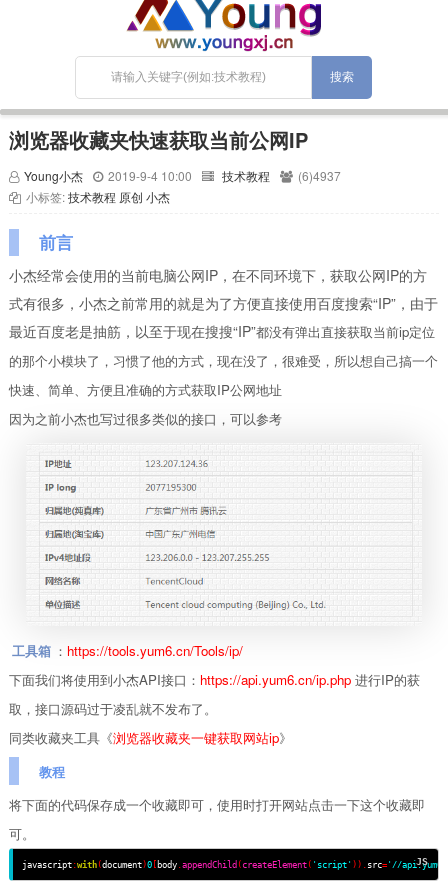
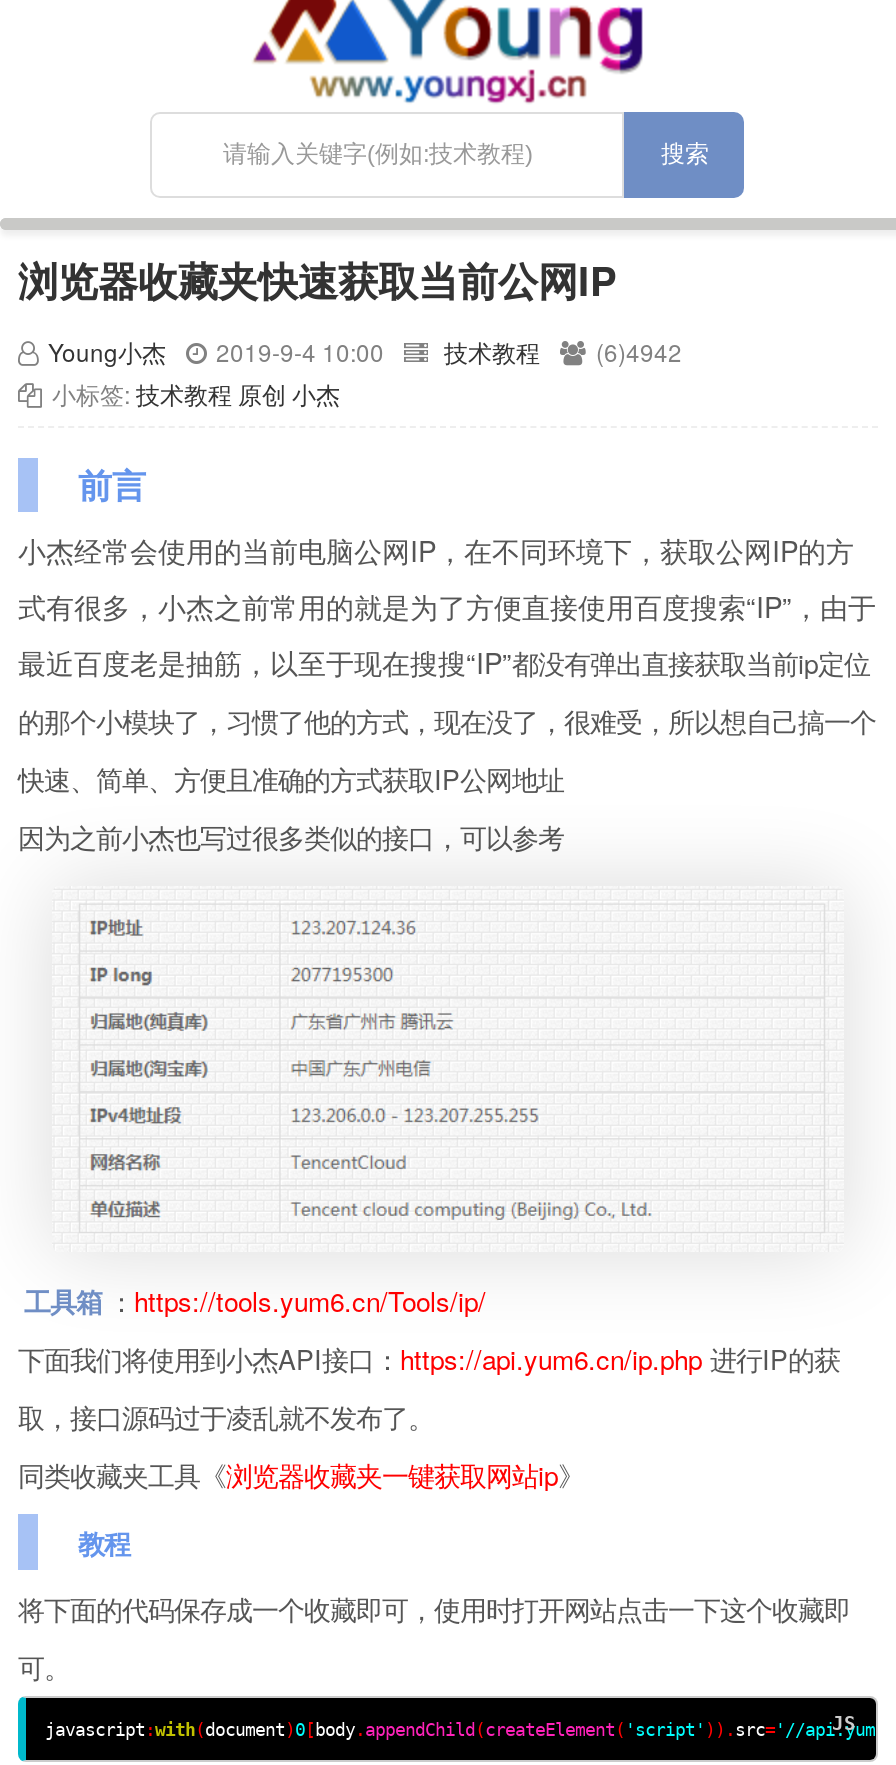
- Young小杰 2019-9-4 10:00 技术教程 (6)4937
+ Young小杰 2019-9-4 10:00 技术教程 (6)4942
